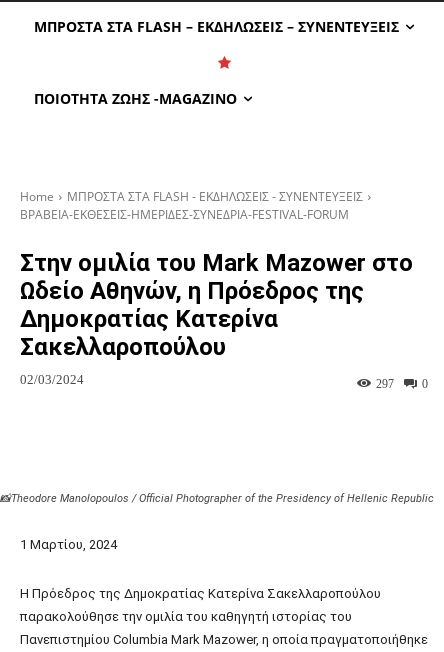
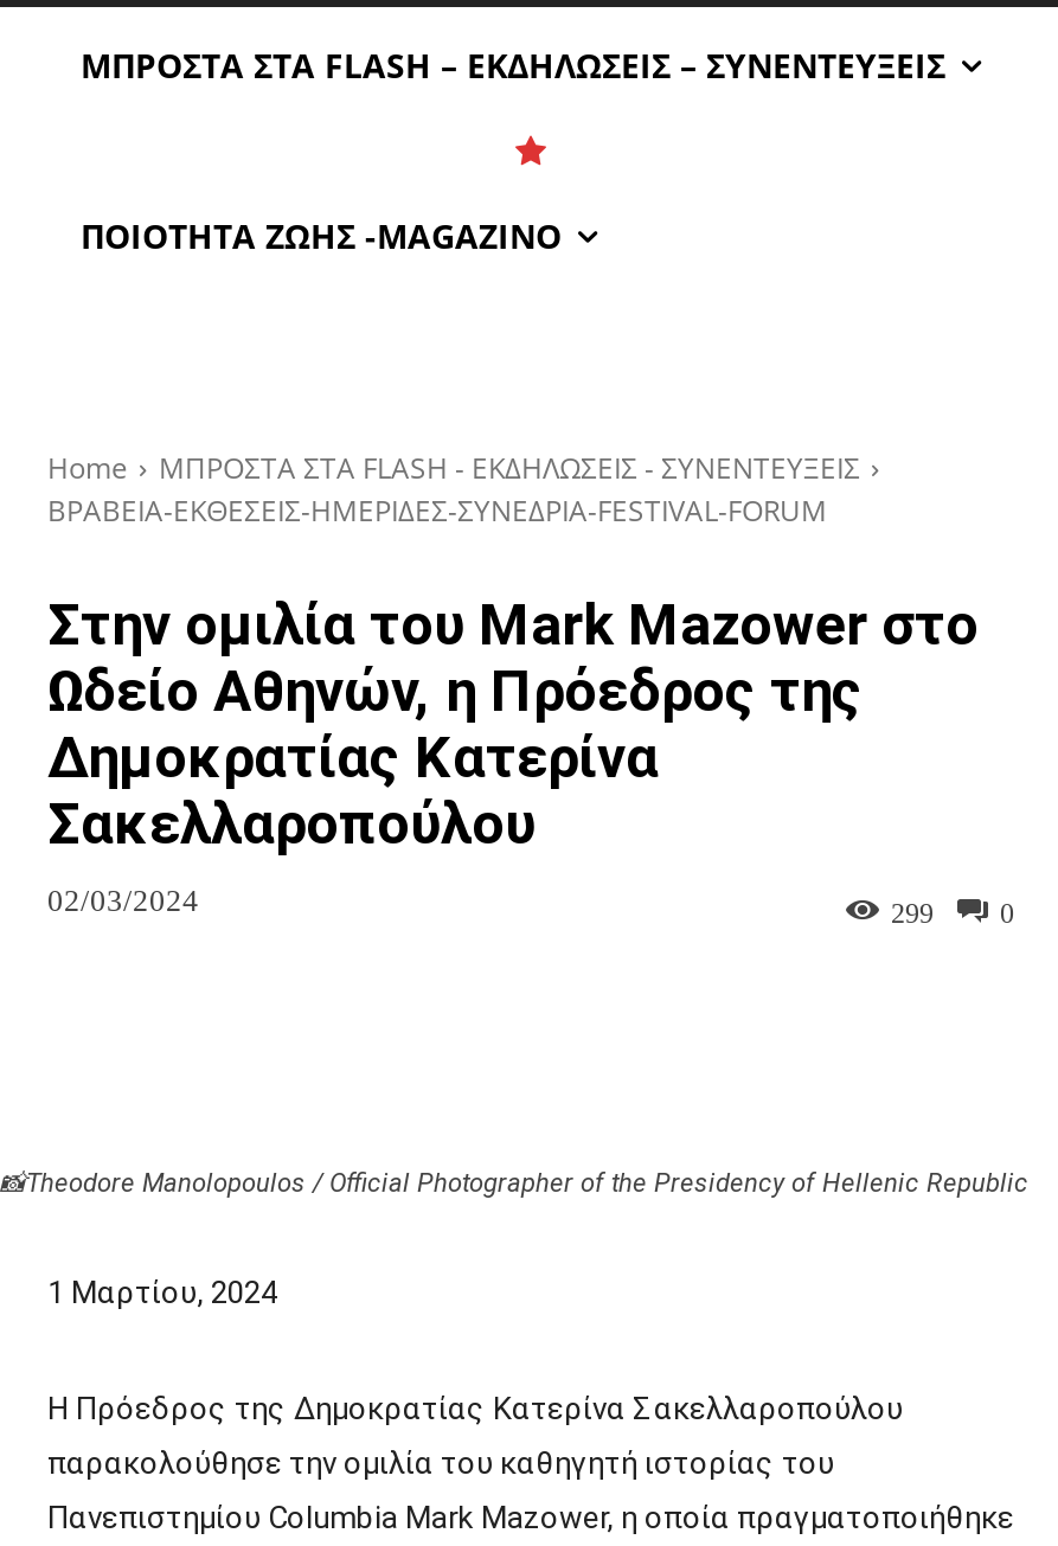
- 297 0
+ 299 0
